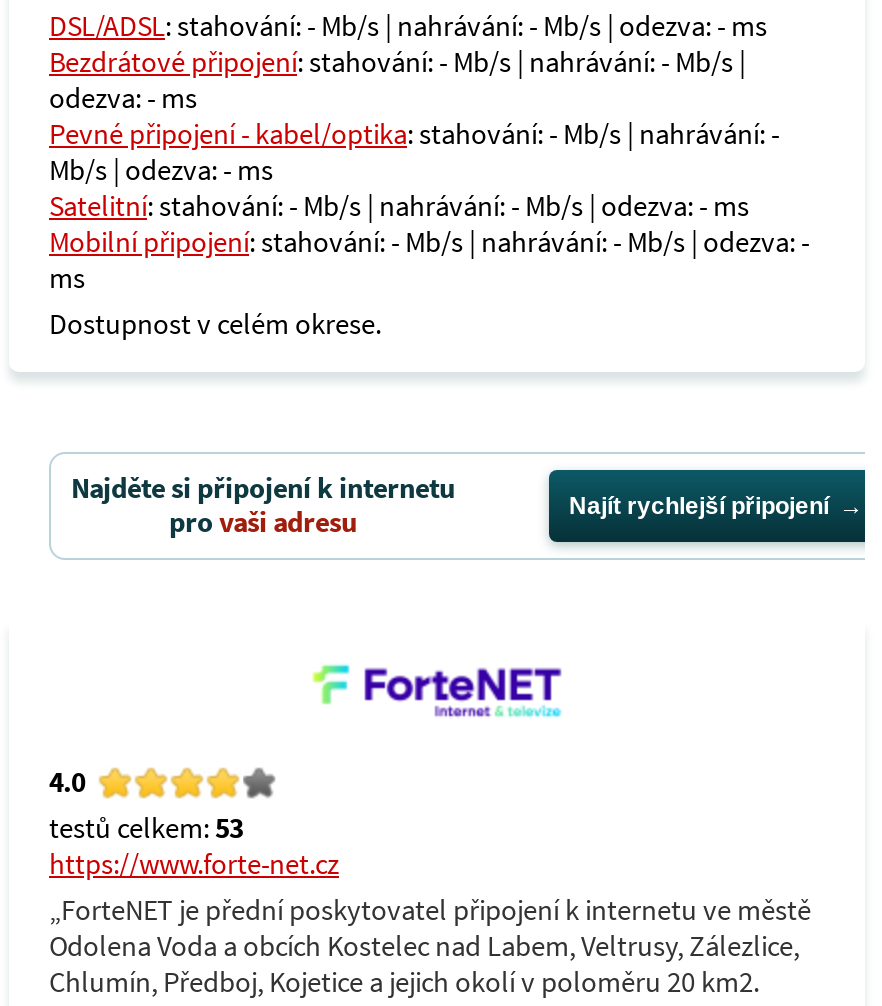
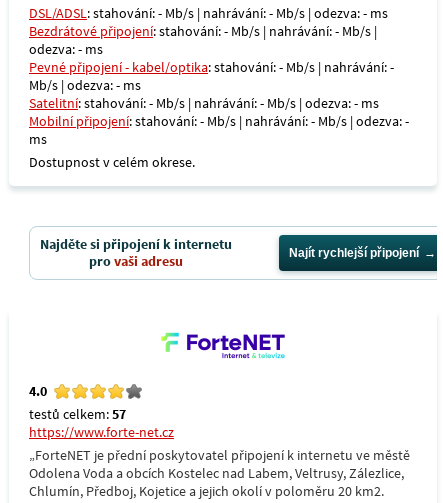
- testů celkem: 53
+ testů celkem: 57
